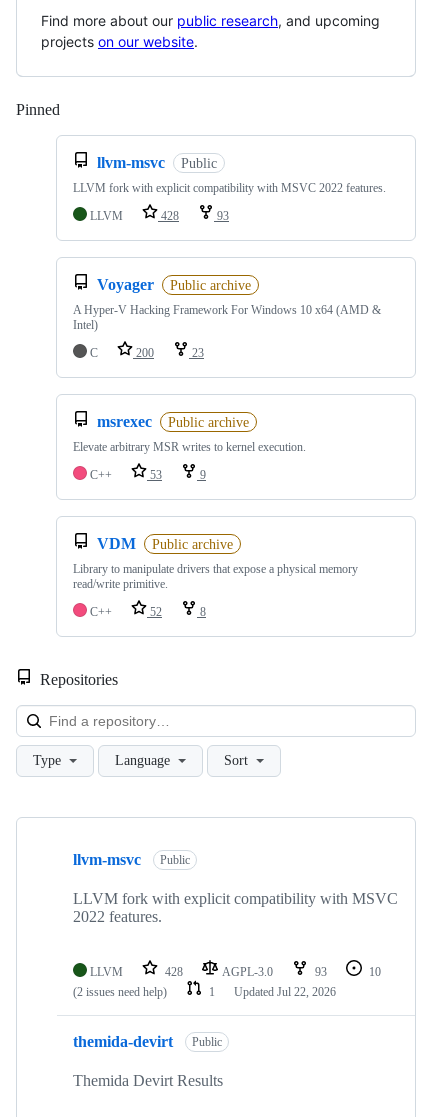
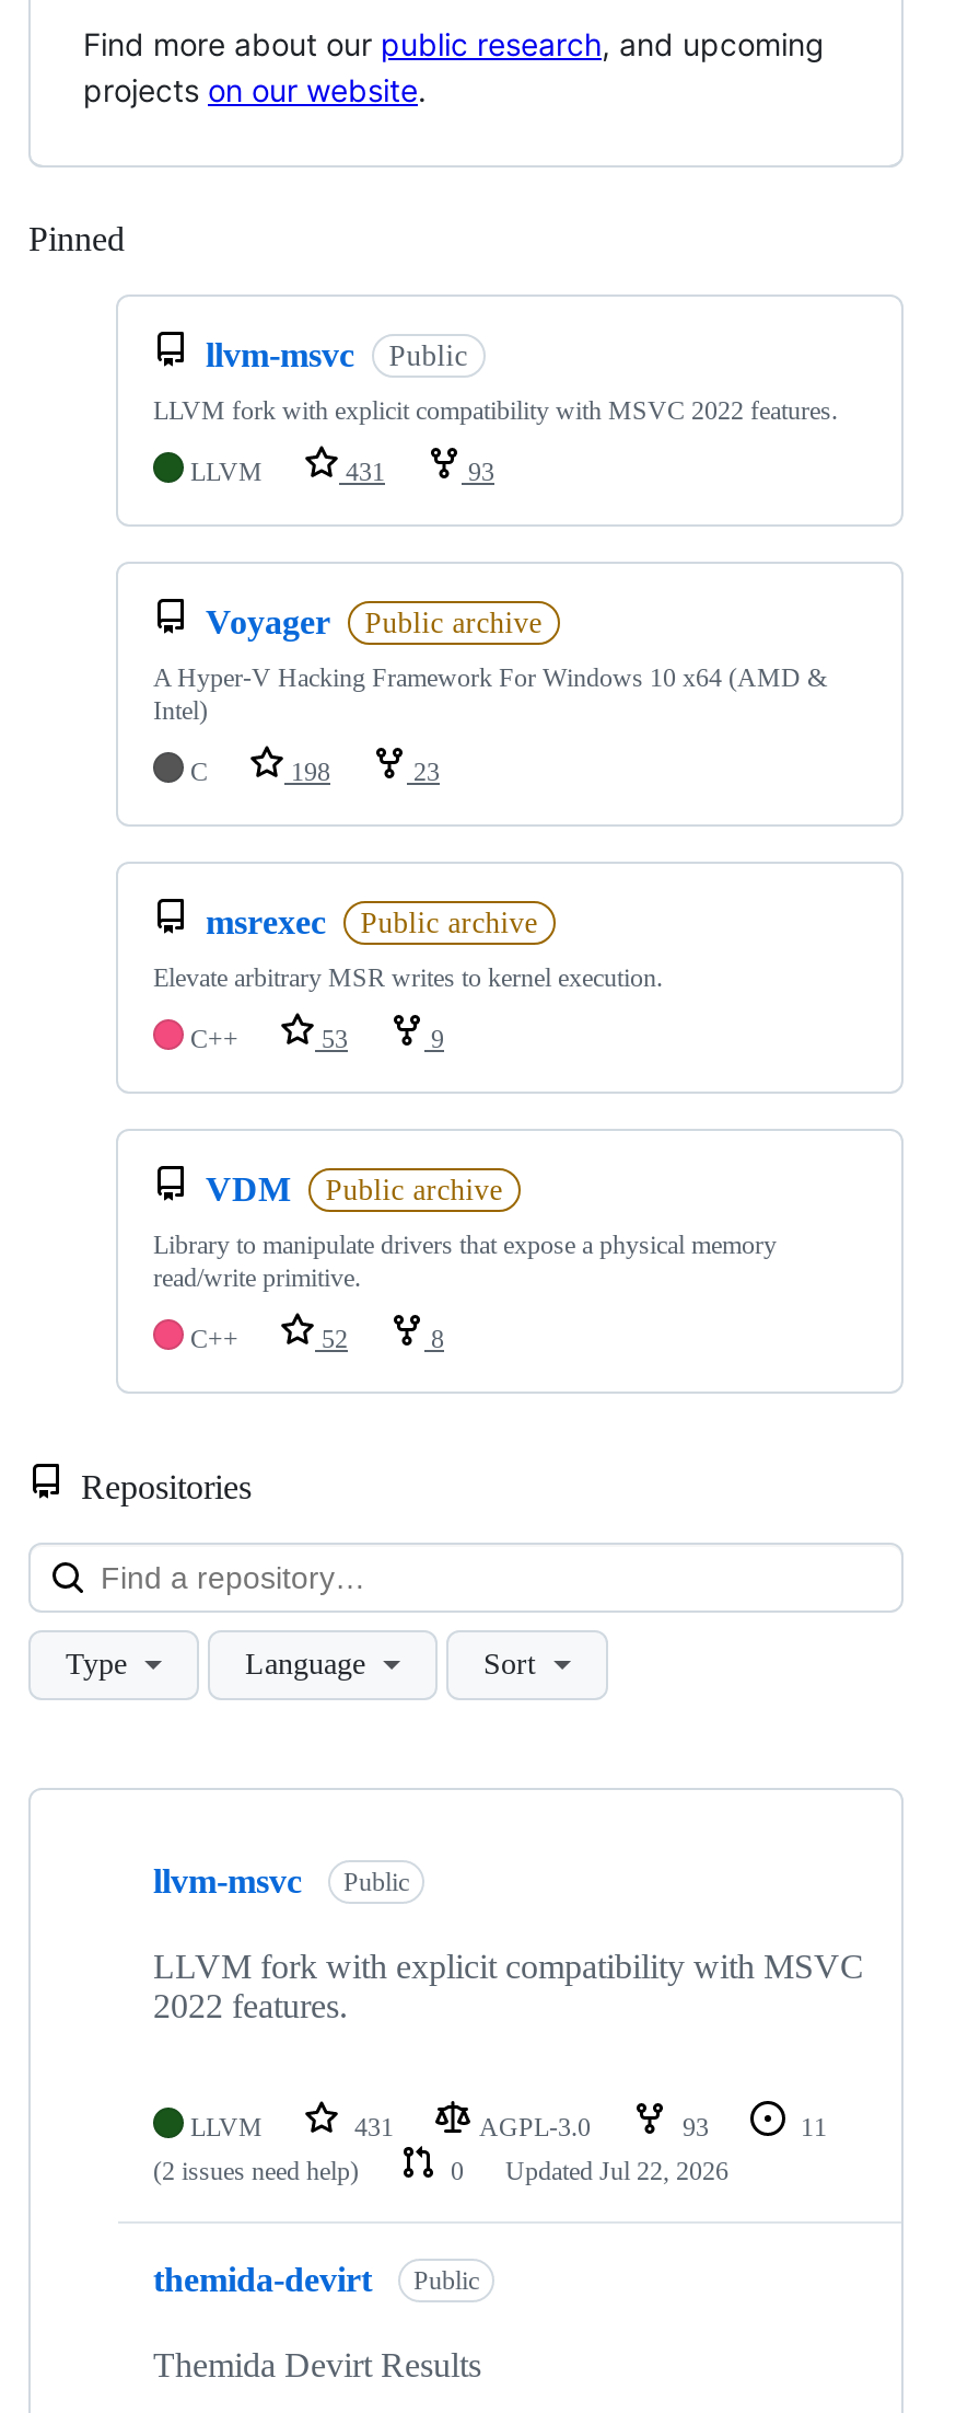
- 428
+ 431

- 200
+ 198

- 428
+ 431

- 10
+ 11

- 1 Updated Jul 22, 2026
+ 0 Updated Jul 22, 2026
